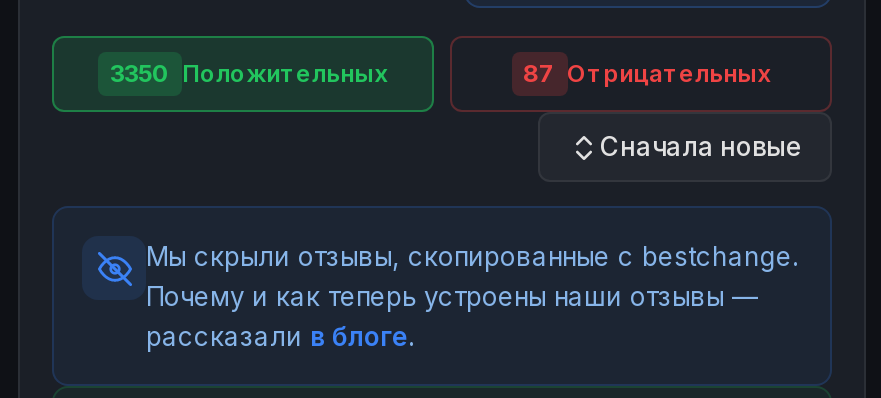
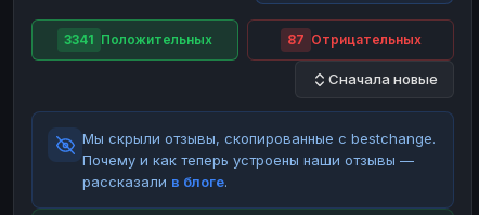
- 3350 Положительных
+ 3341 Положительных
